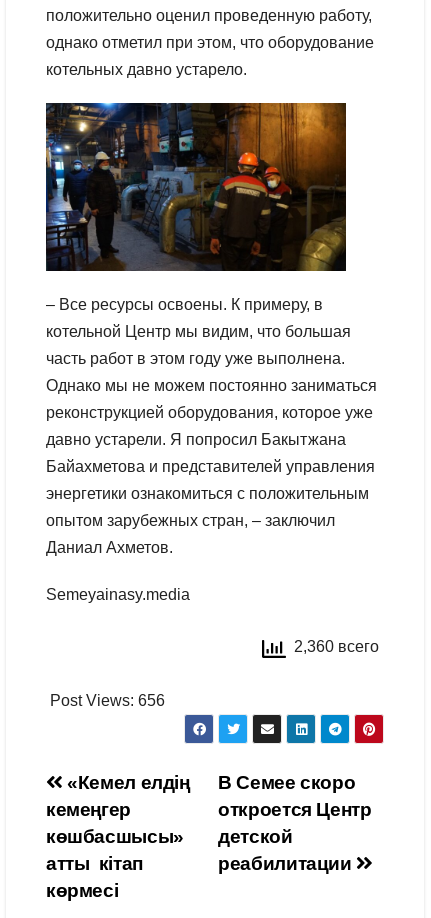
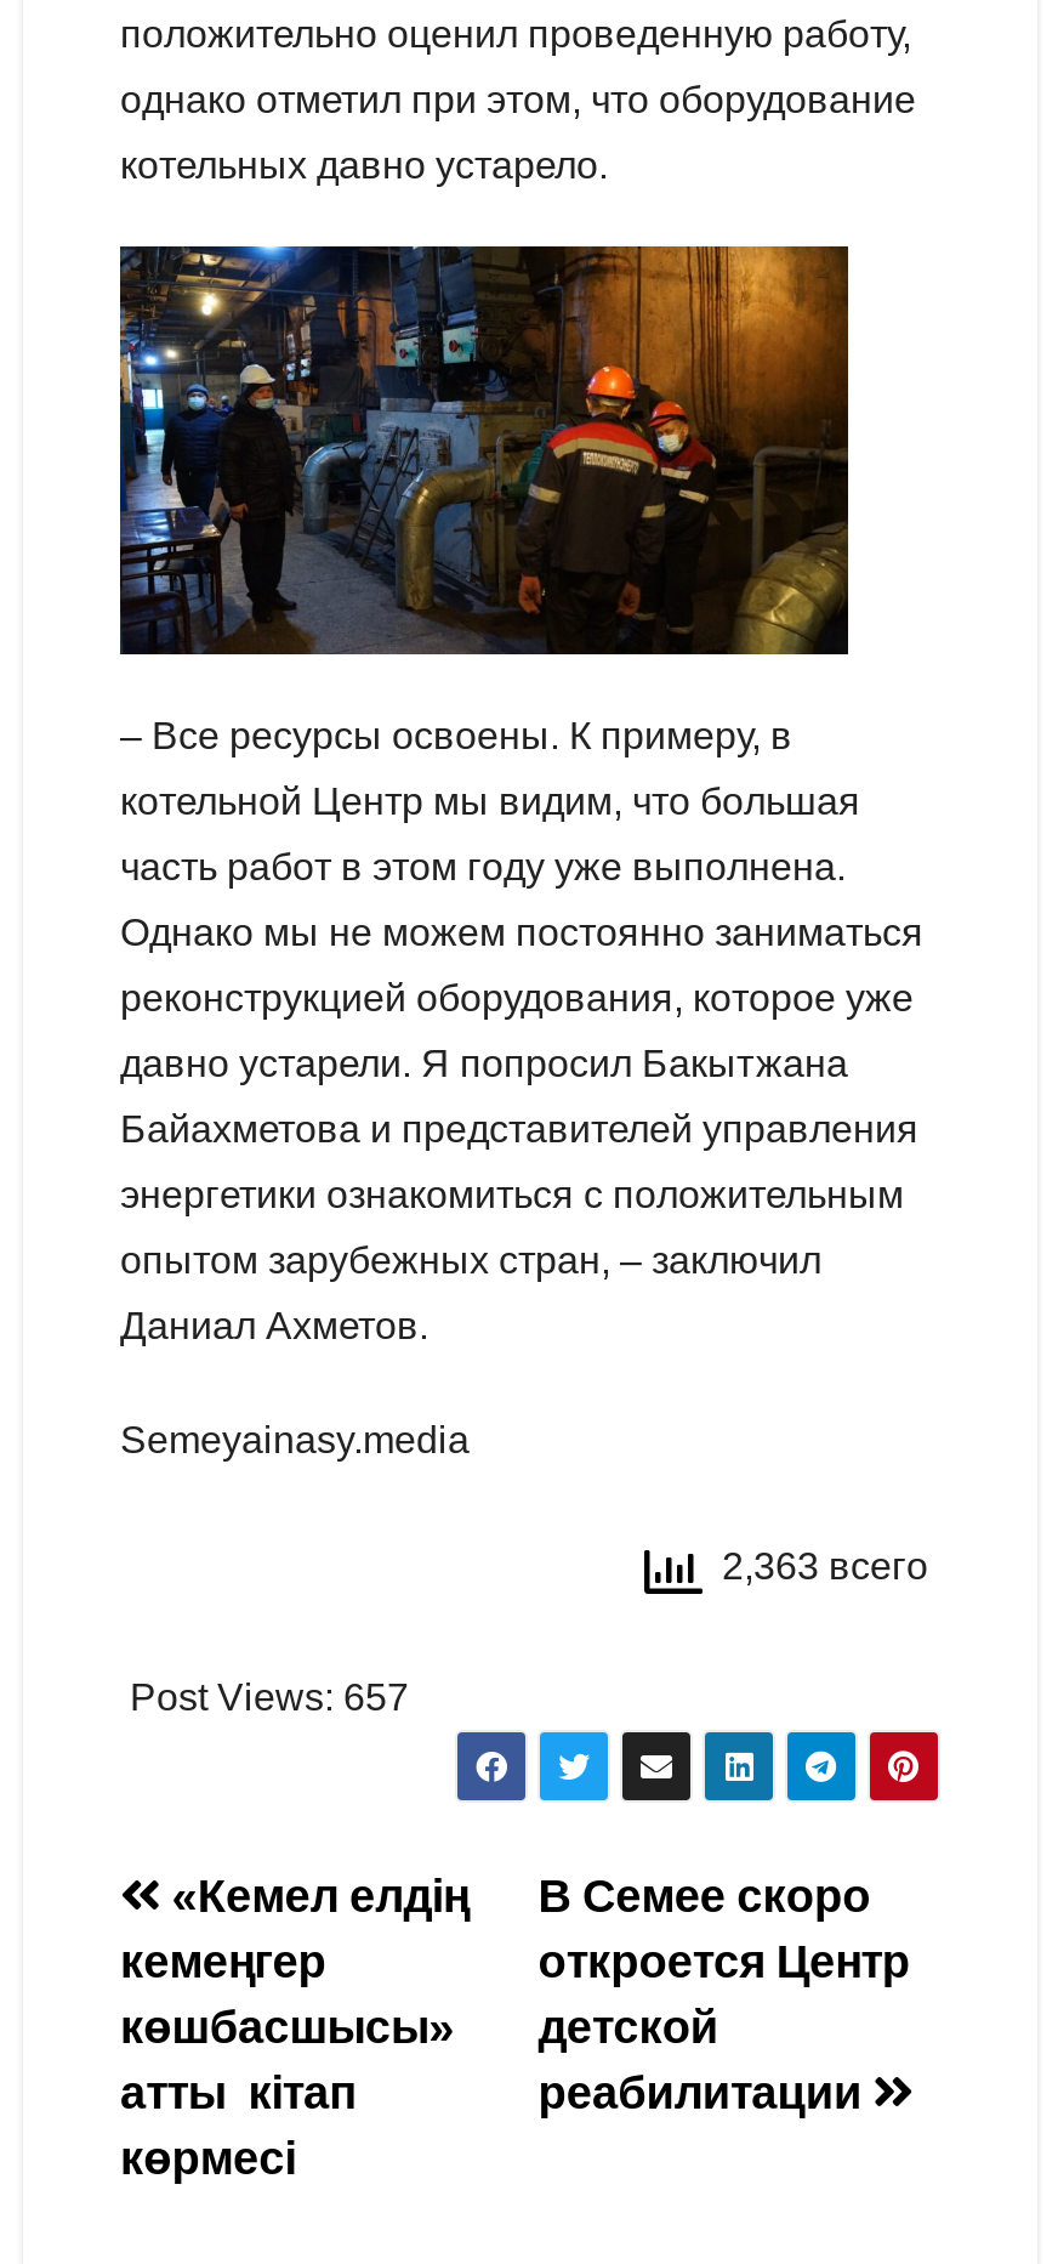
- 2,360 всего
+ 2,363 всего

- Post Views: 656
+ Post Views: 657
